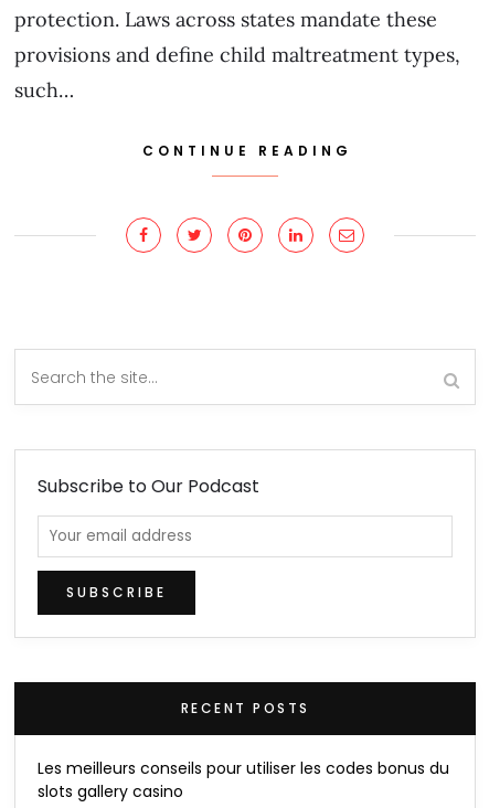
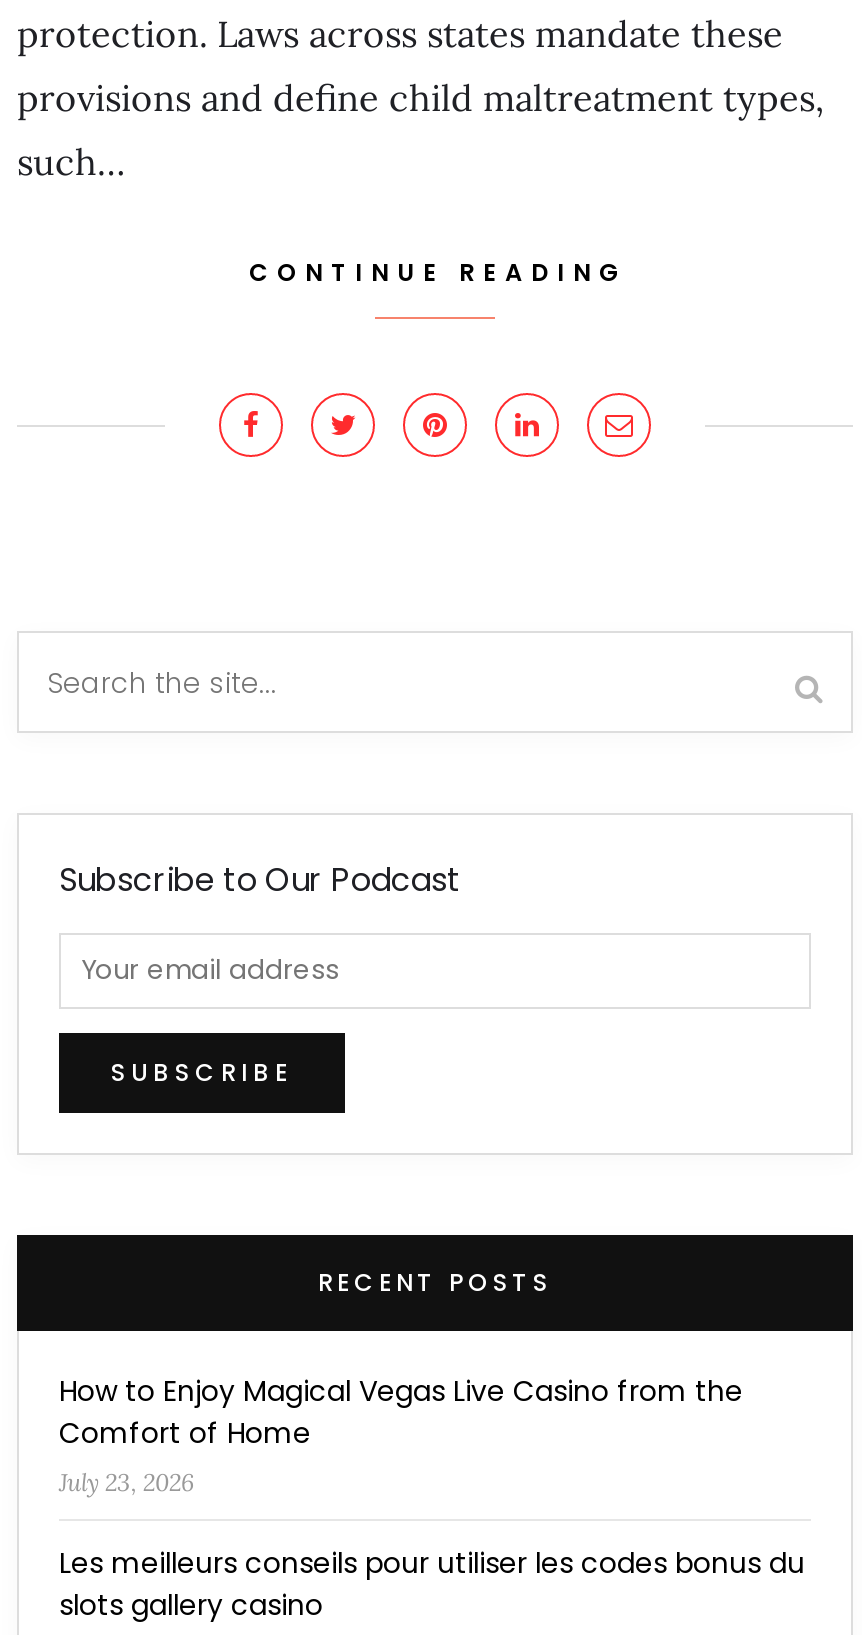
+ How to Enjoy Magical Vegas Live Casino from the
+ Comfort of Home
+ July 23, 2026
